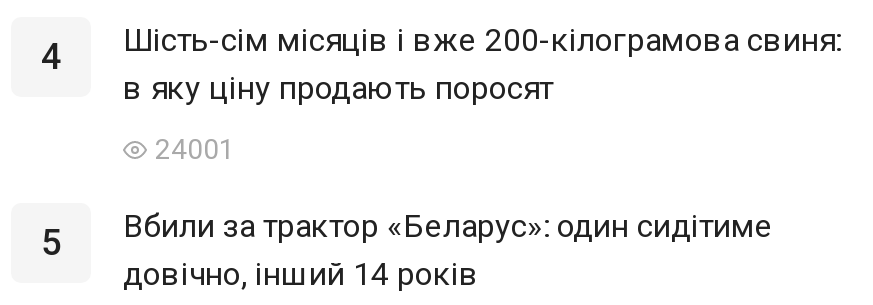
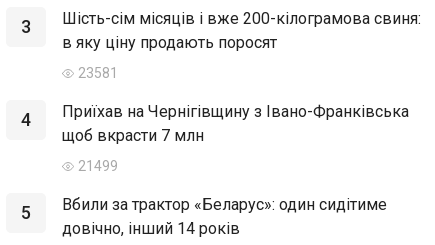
- 4 Шість-сім місяців і вже 200-кілограмова свиня:
+ 3 Шість-сім місяців і вже 200-кілограмова свиня:

- 24001
+ 23581
+ 4
+ Приїхав на Чернігівщину з Івано-Франківська
+ щоб вкрасти 7 млн
+ 21499
